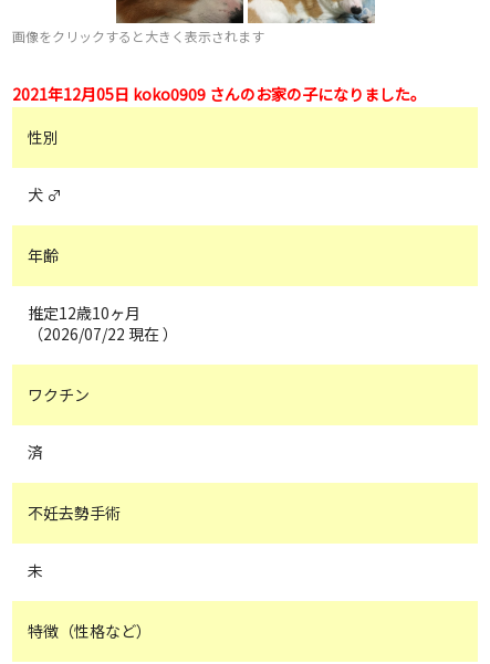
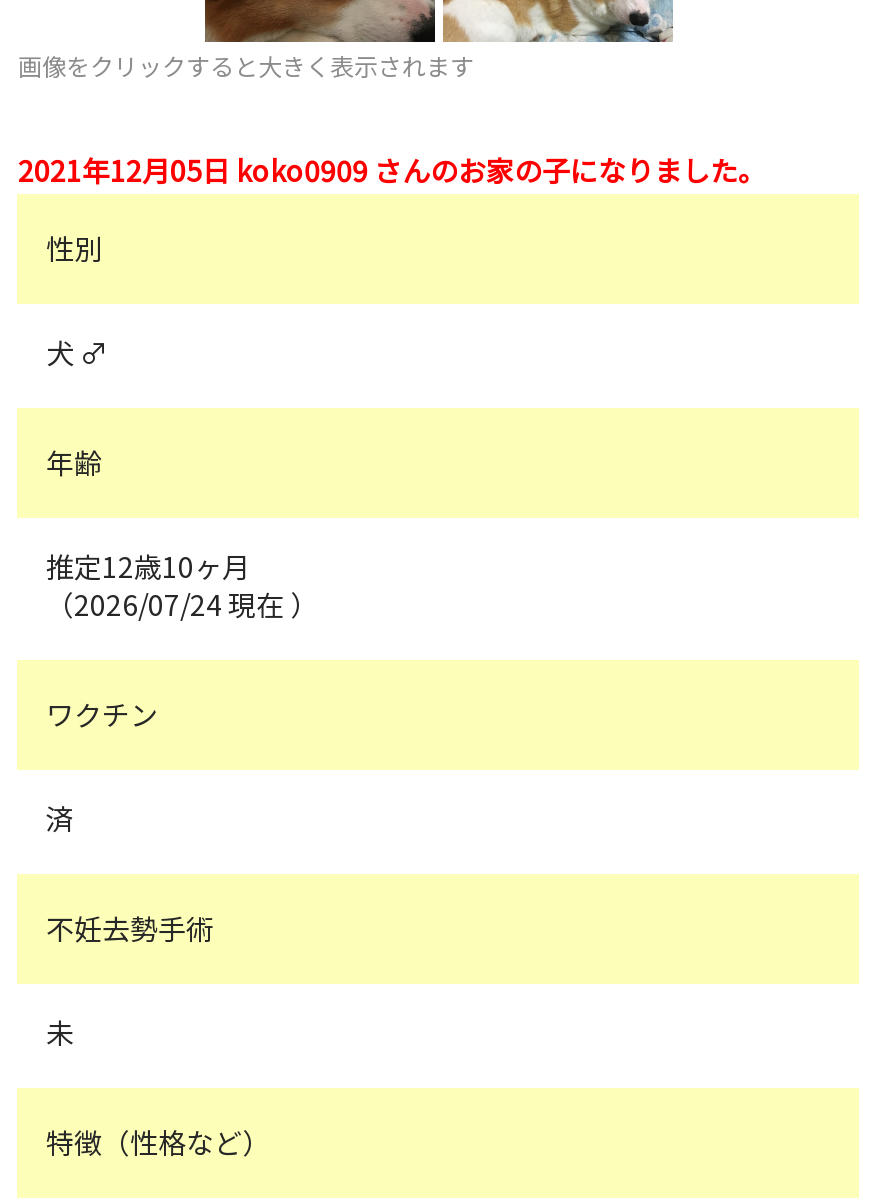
- （2026/07/22 現在 ）
+ （2026/07/24 現在 ）
